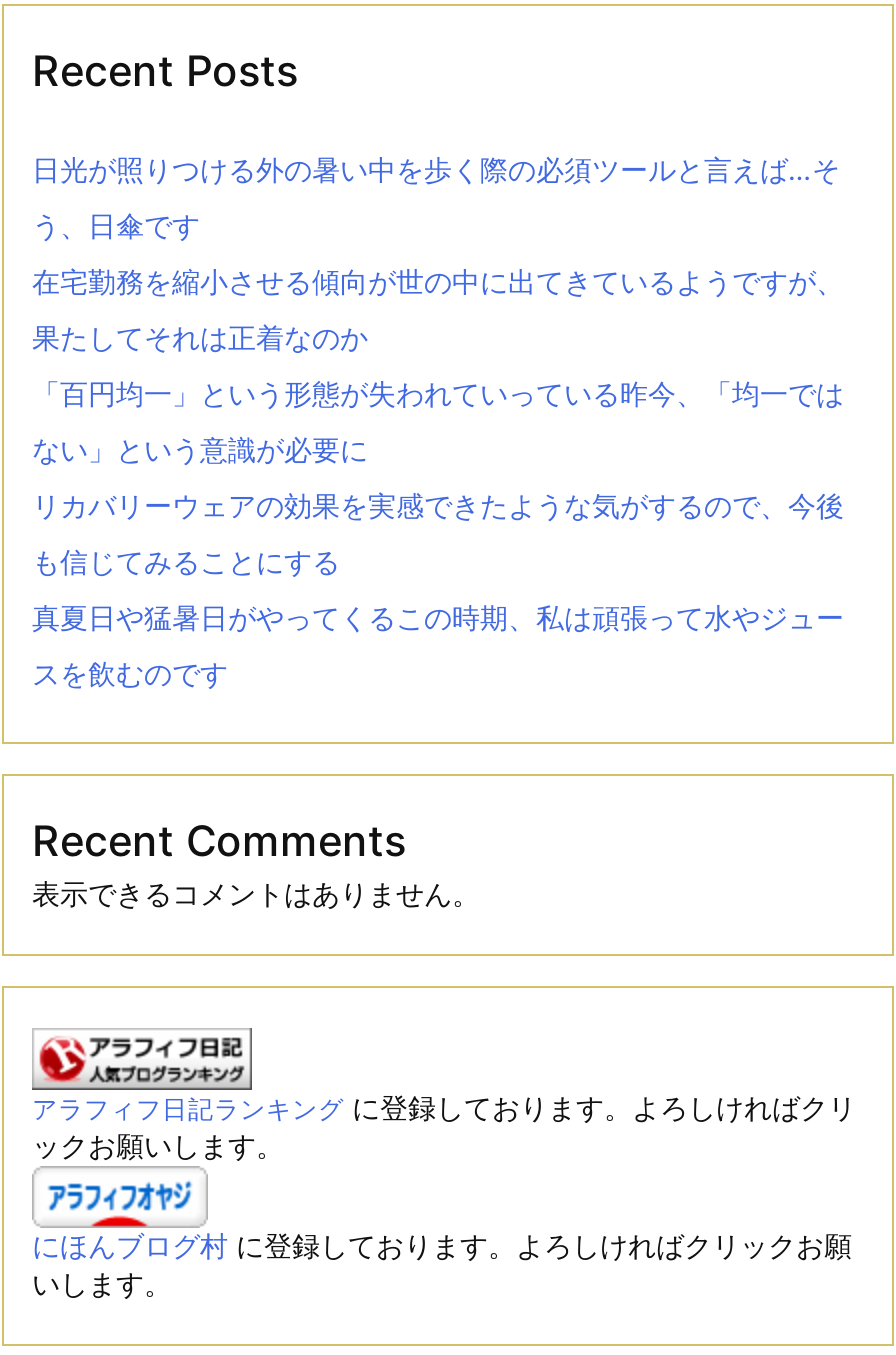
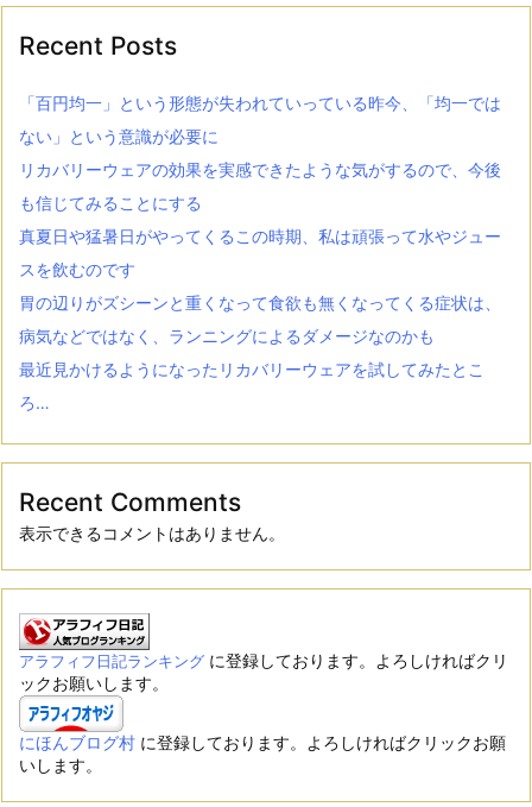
- 日光が照りつける外の暑い中を歩く際の必須ツールと言えば…そ
- う、日傘です
- 在宅勤務を縮小させる傾向が世の中に出てきているようですが、
- 果たしてそれは正着なのか

moved up: 「百円均一」という形態が失われていっている昨今、「均一では | ない」という意識が必要に | リカバリーウェアの効果を実感できたような気がするので、今後 | も信じてみることにする | 真夏日や猛暑日がやってくるこの時期、私は頑張って水やジュー | スを飲むのです

+ 胃の辺りがズシーンと重くなって食欲も無くなってくる症状は、
+ 病気などではなく、ランニングによるダメージなのかも
+ 最近見かけるようになったリカバリーウェアを試してみたとこ
+ ろ…
